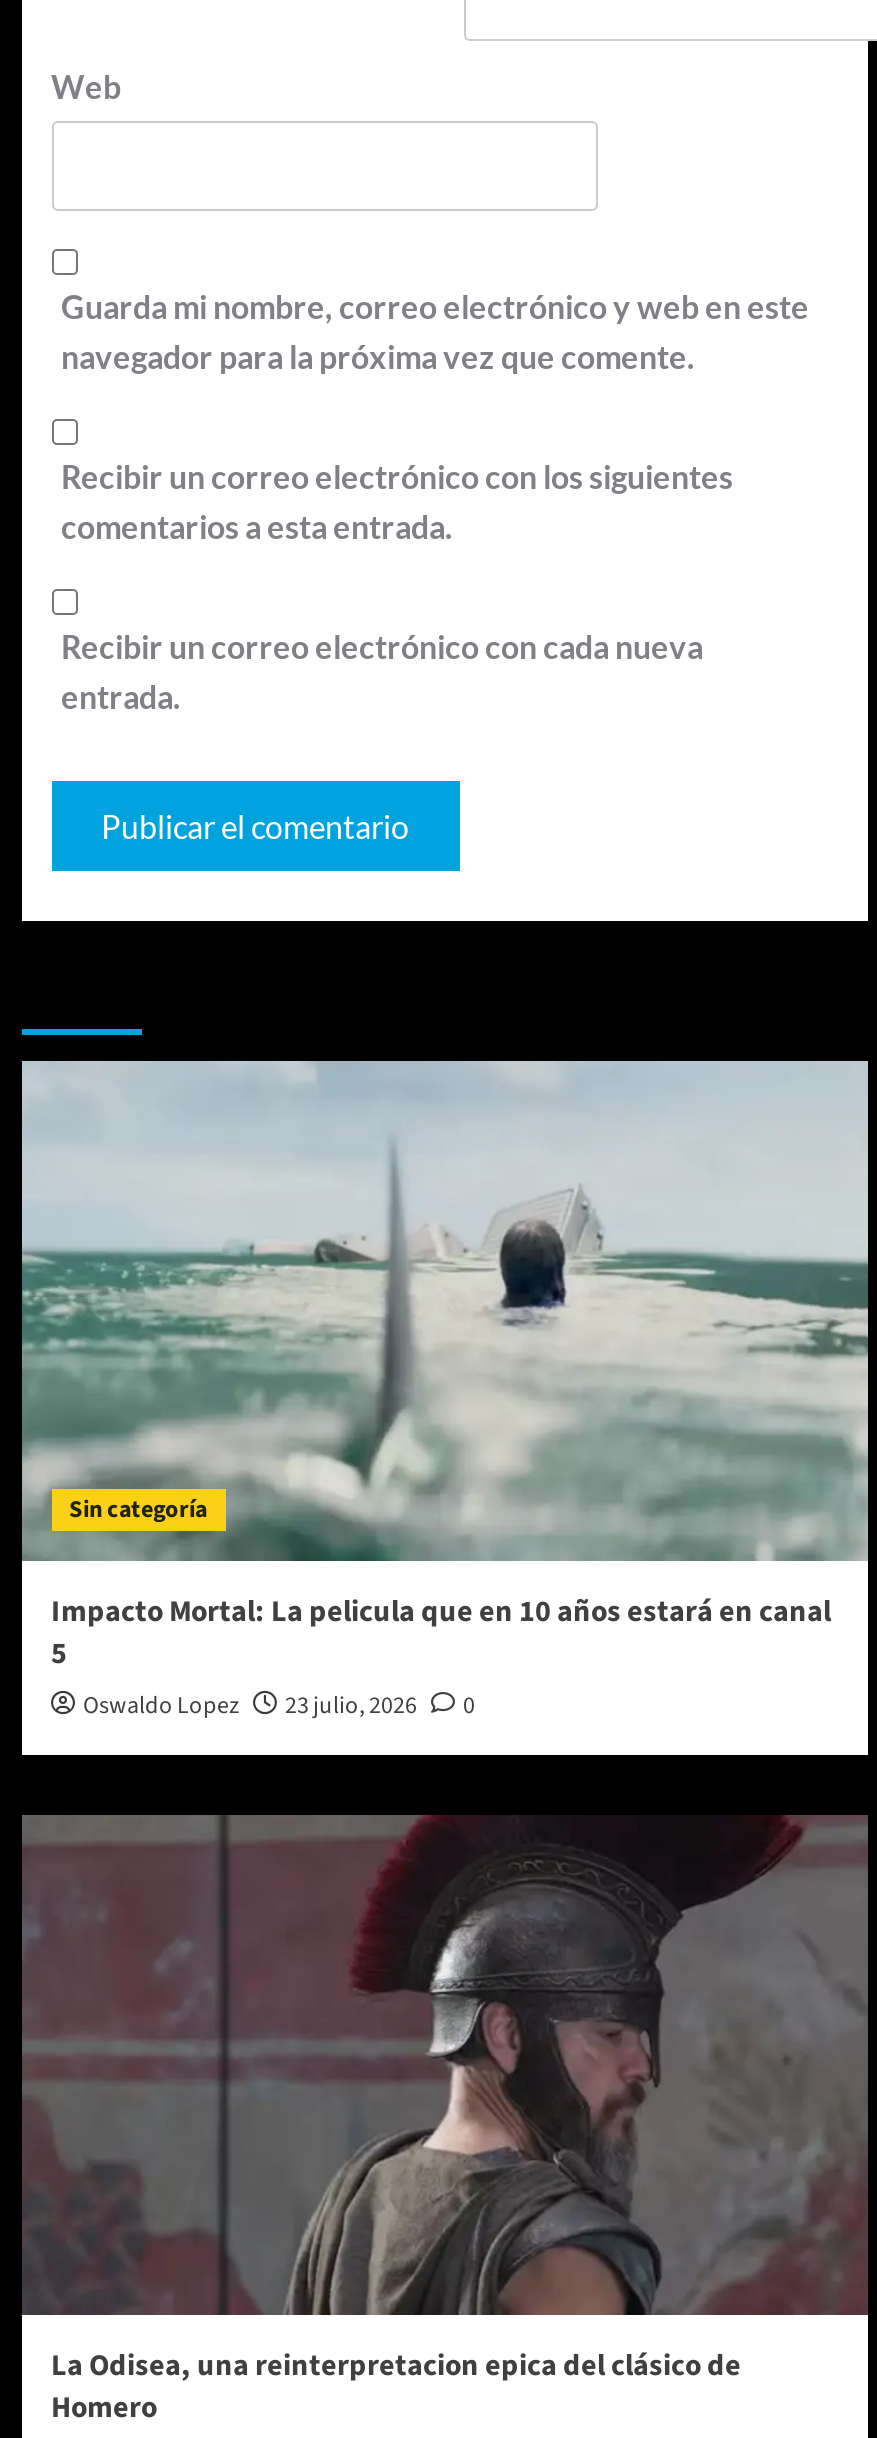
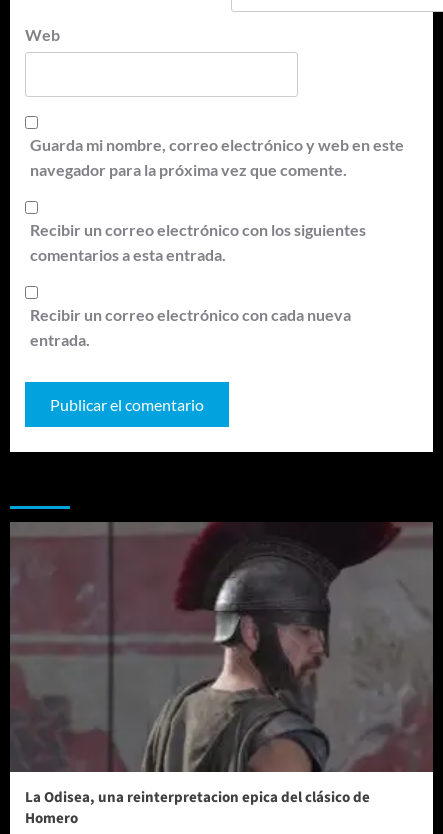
- [image]
- Sin categoría
- Impacto Mortal: La pelicula que en 10 años estará en canal
- 5
- Oswaldo Lopez
- 23 julio, 2026
- 0
